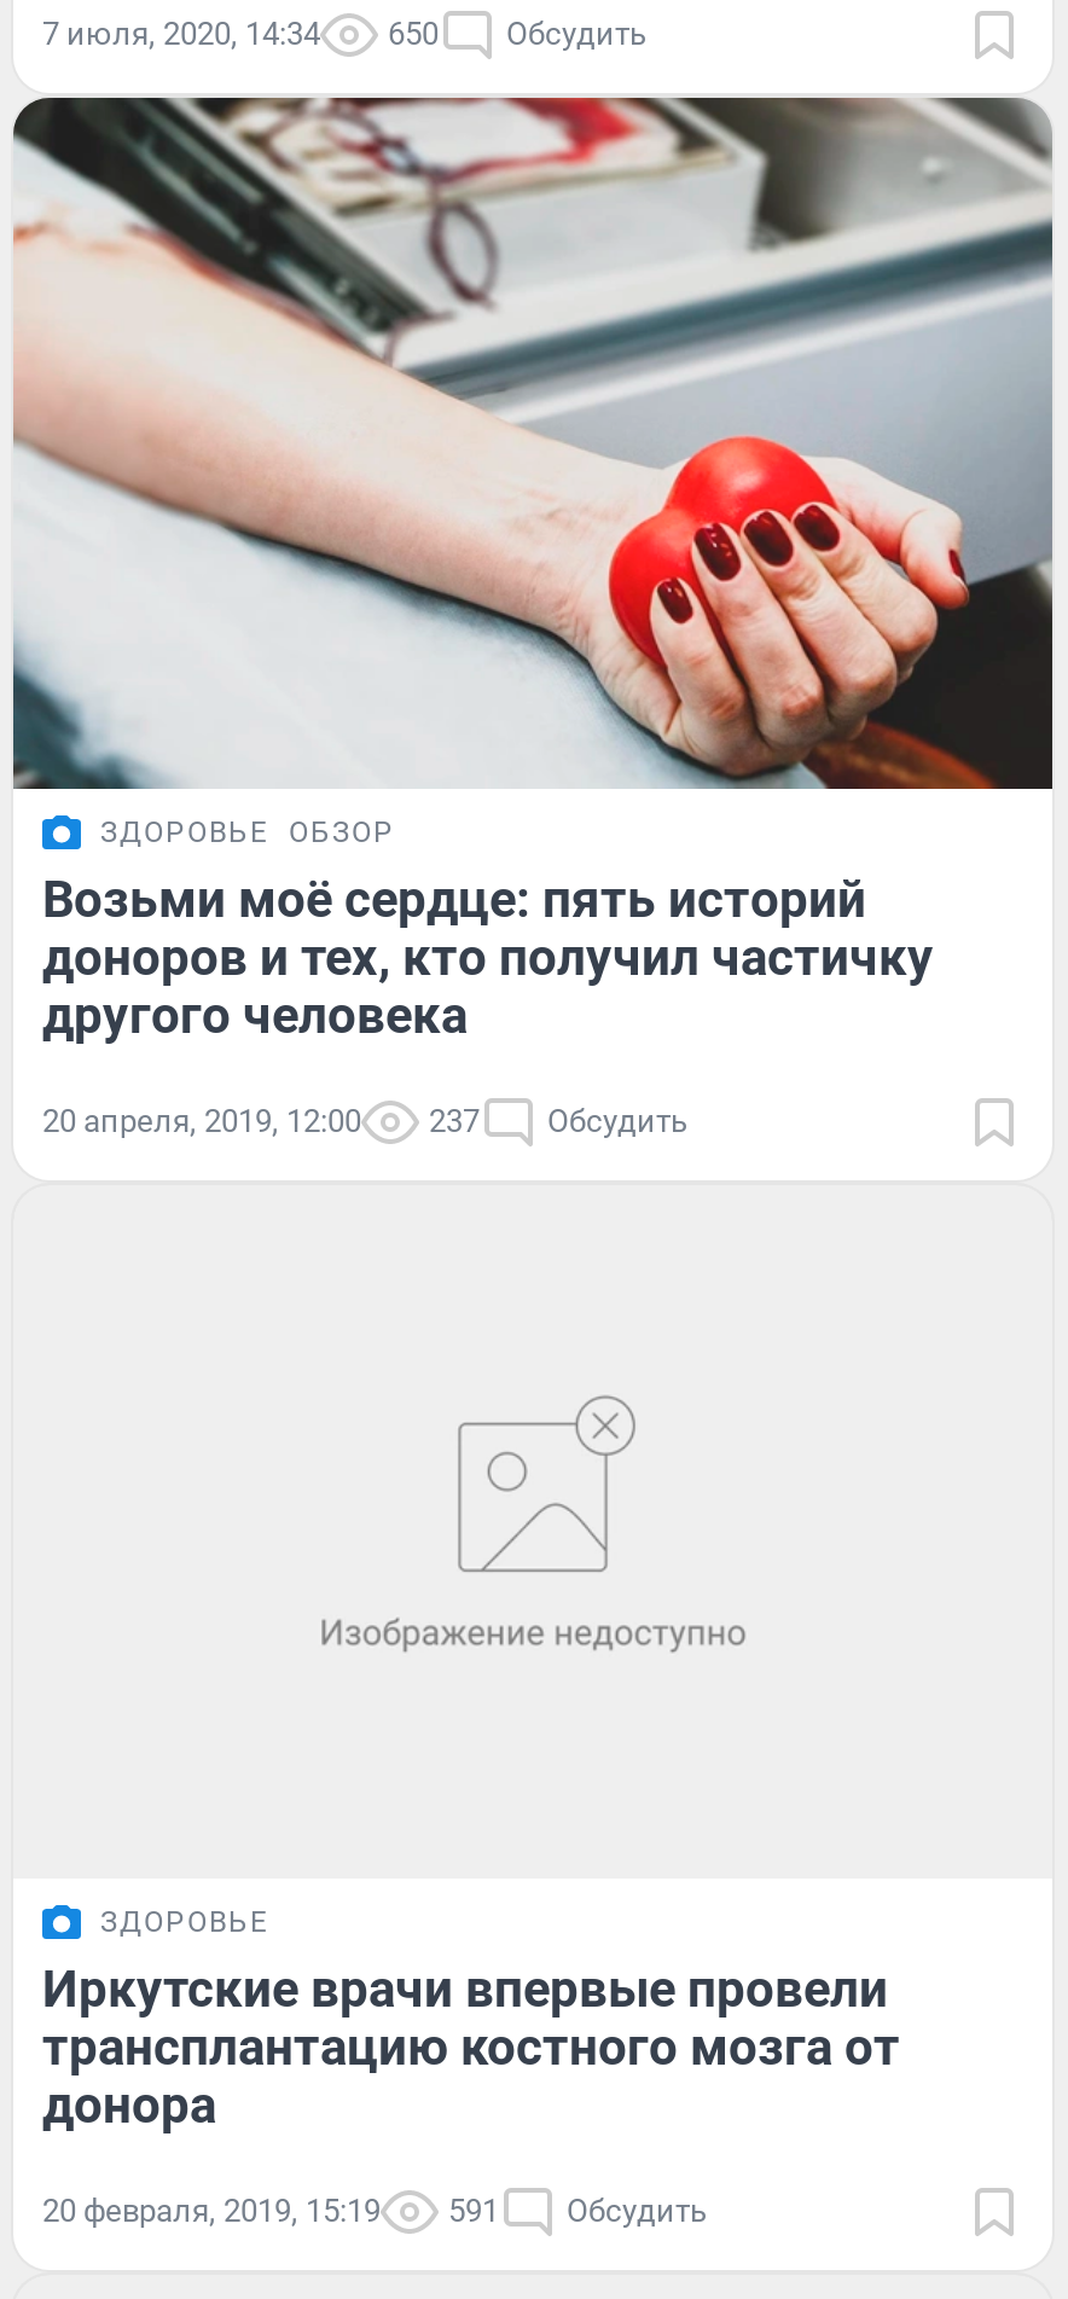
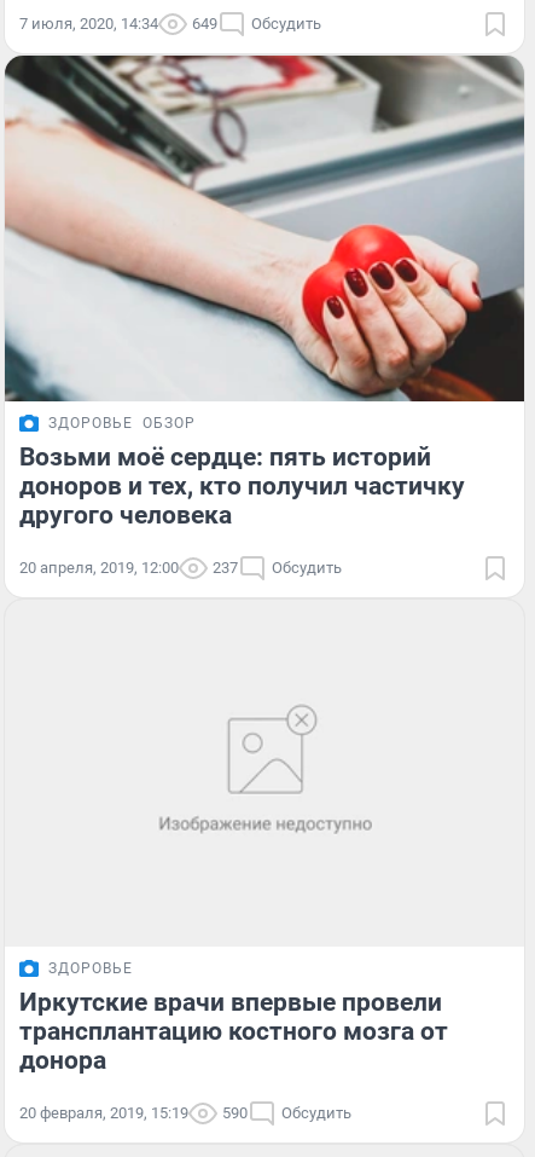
- 7 июля, 2020, 14:34 650 Обсудить
+ 7 июля, 2020, 14:34 649 Обсудить

- 20 февраля, 2019, 15:19 591 Обсудить
+ 20 февраля, 2019, 15:19 590 Обсудить
